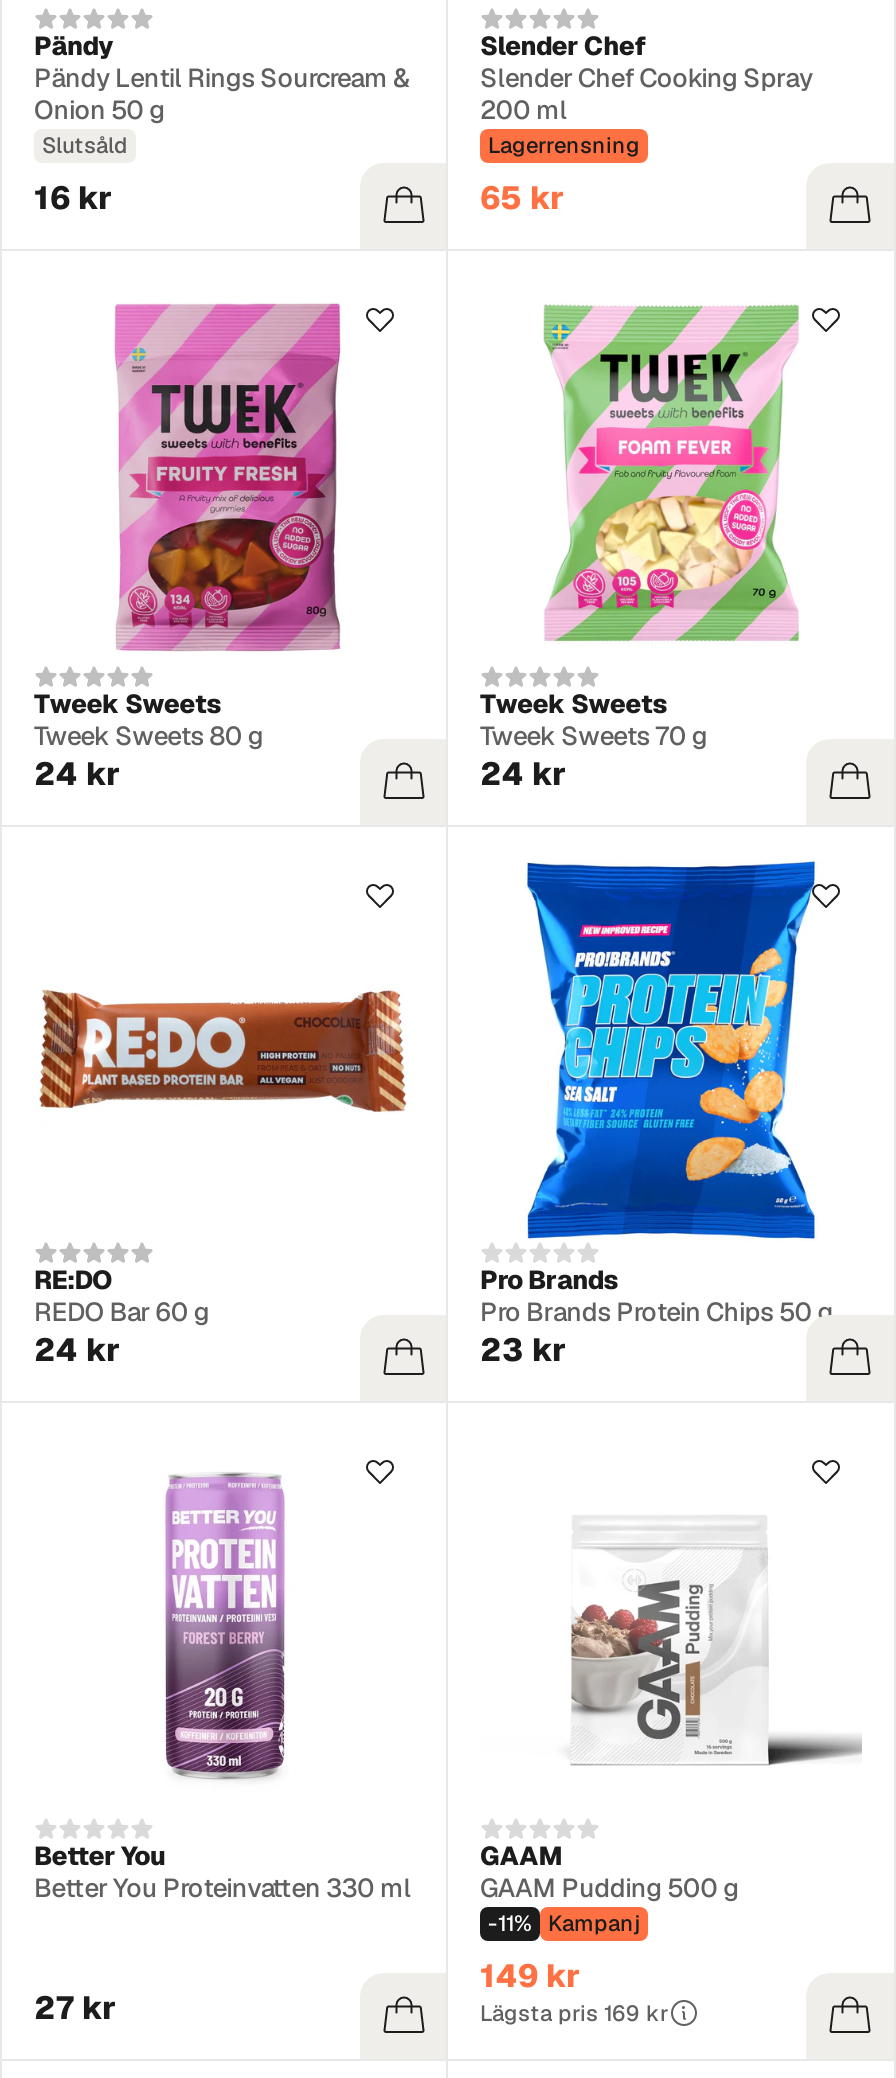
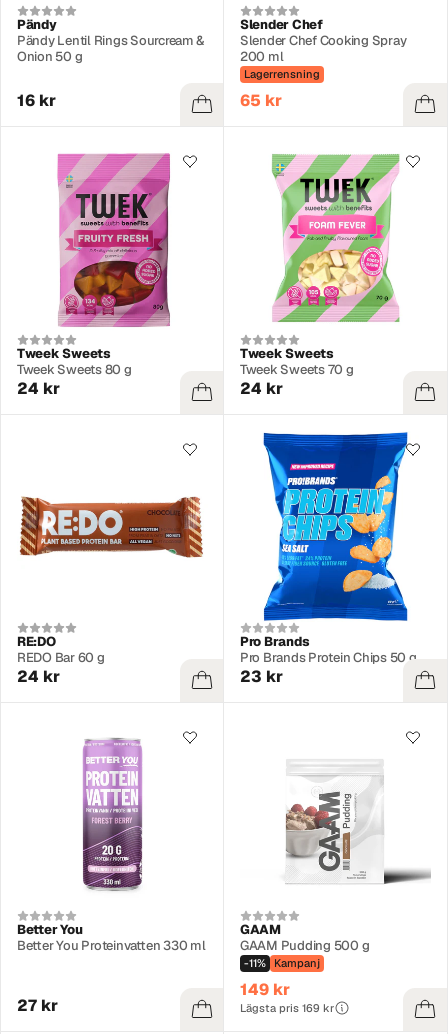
- Slutsåld
